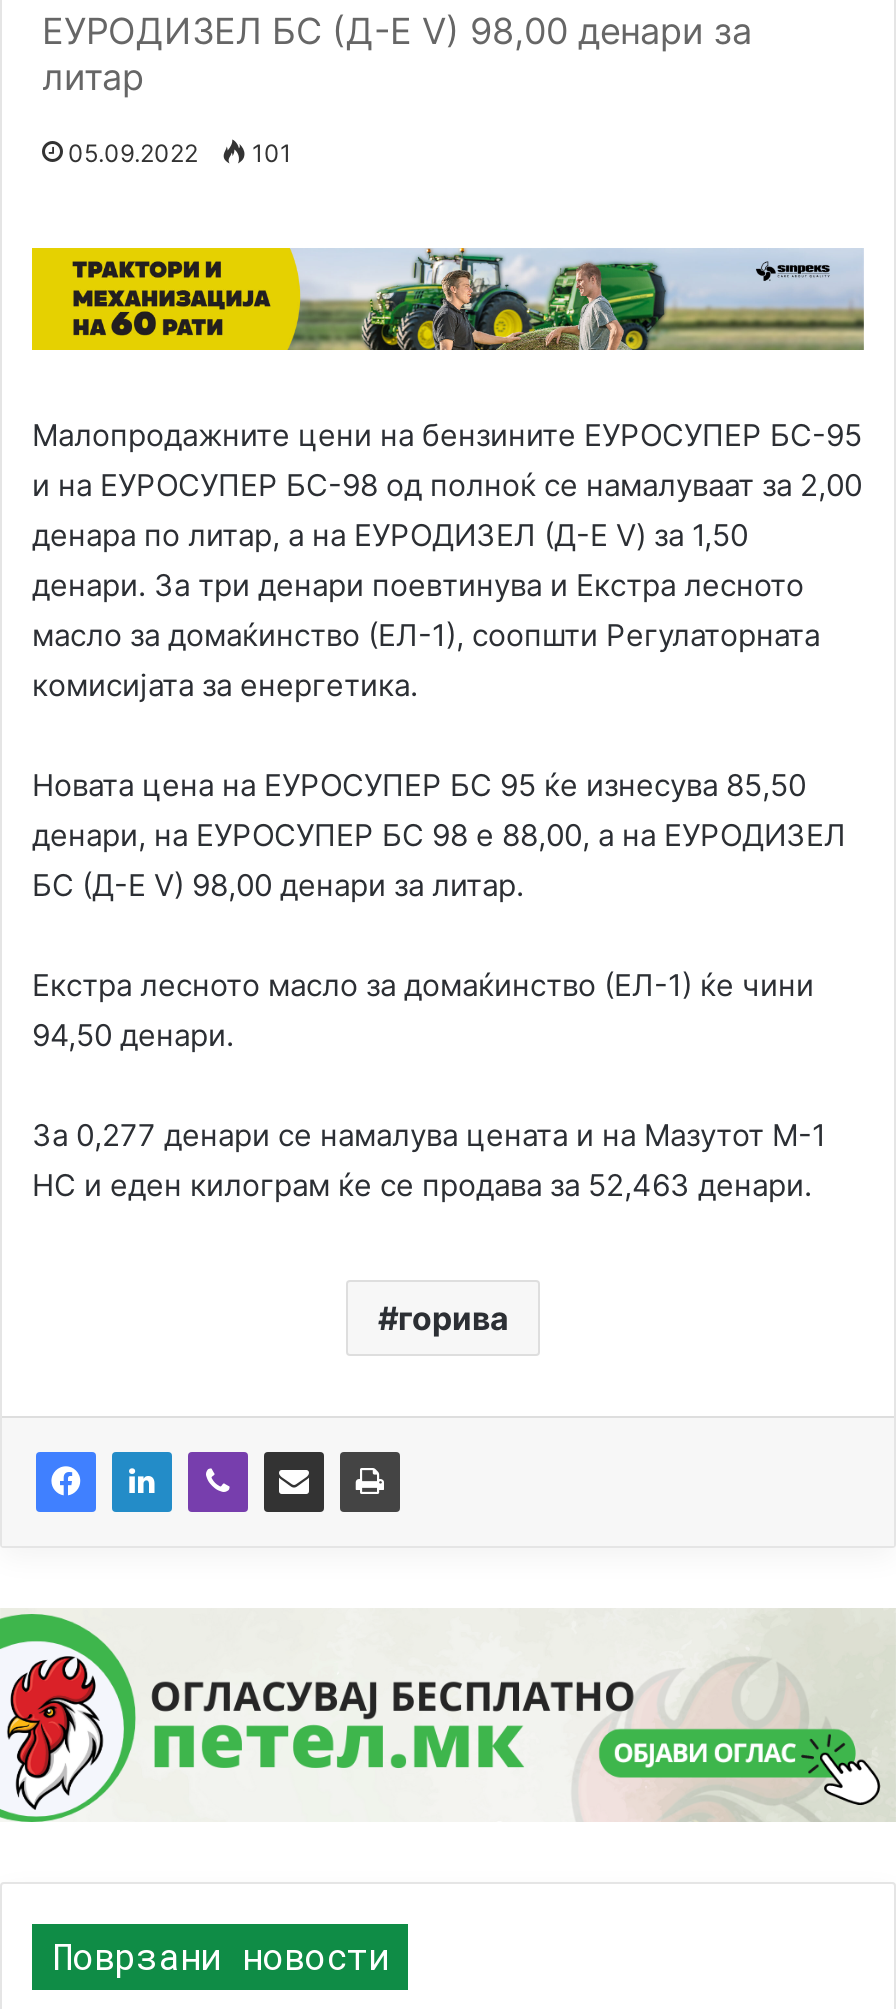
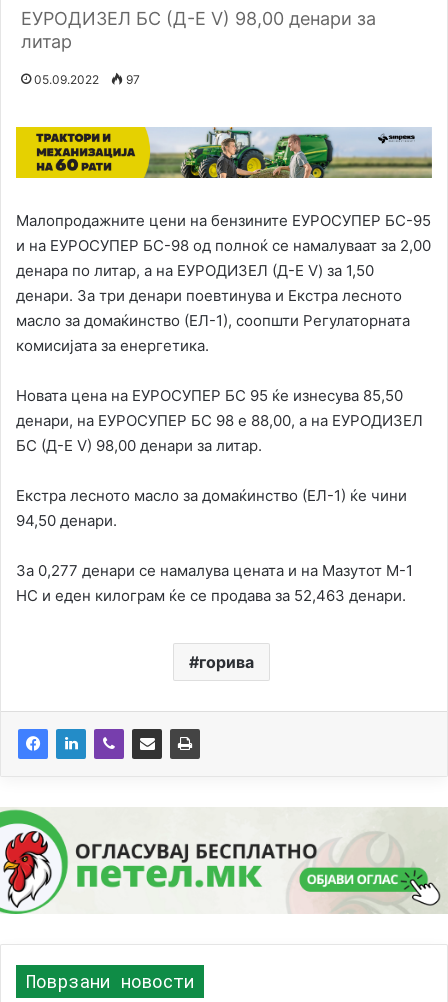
- 05.09.2022 101
+ 05.09.2022 97
